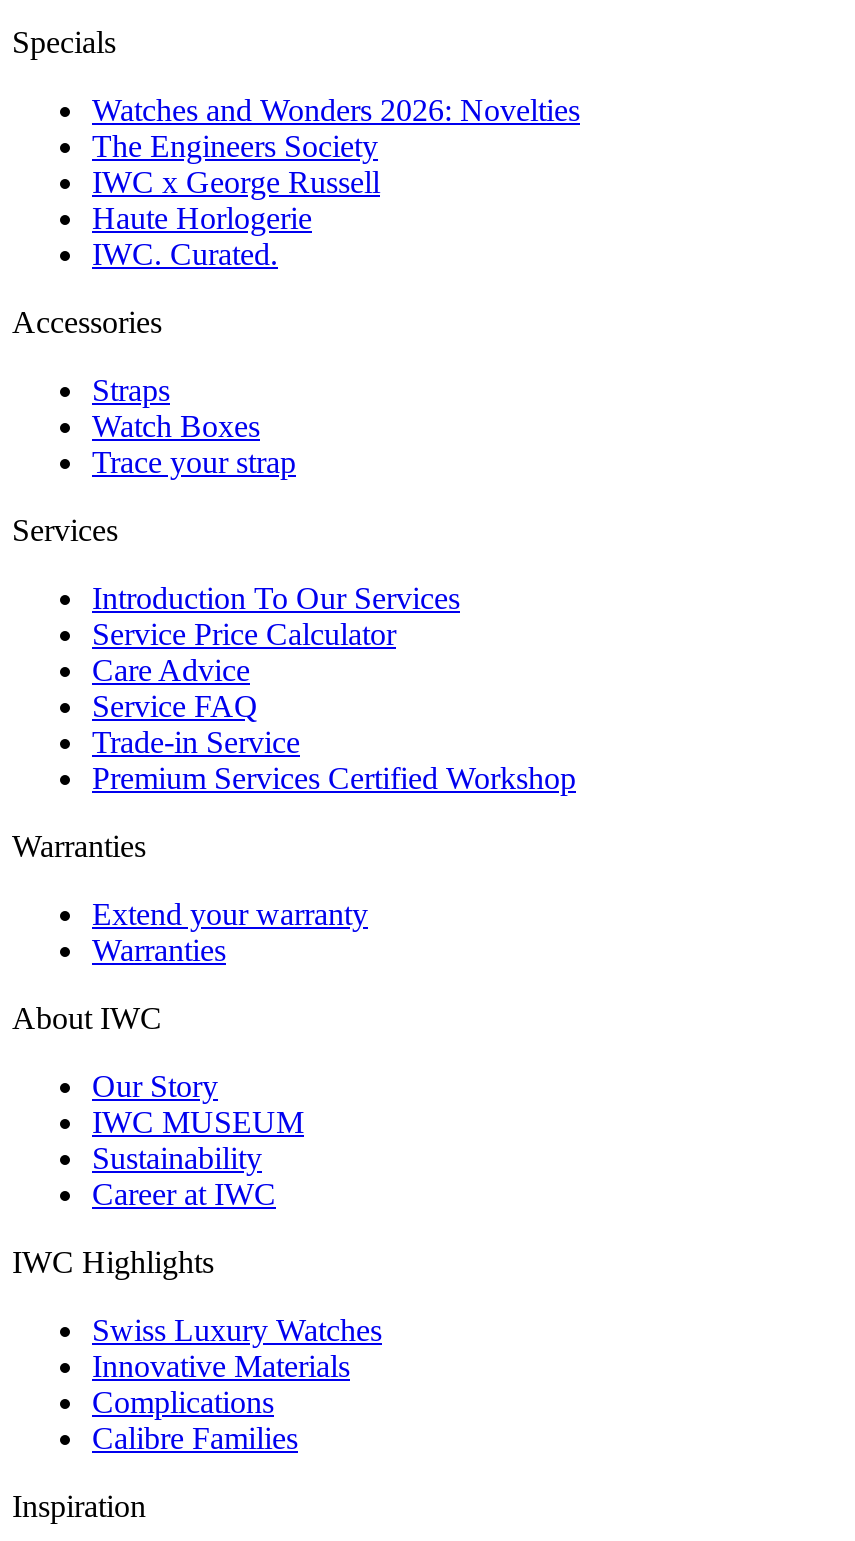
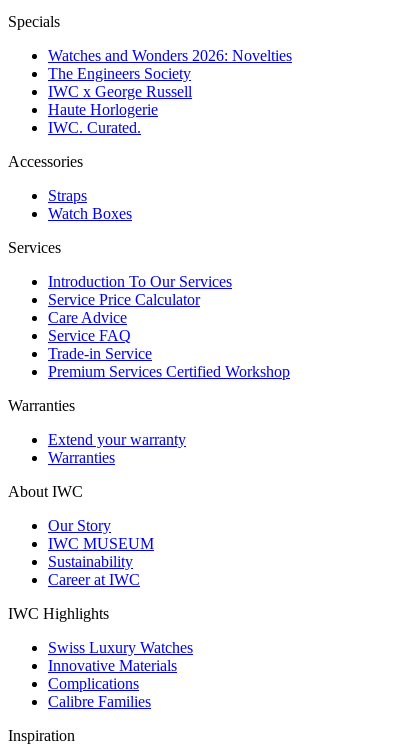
- Trace your strap
